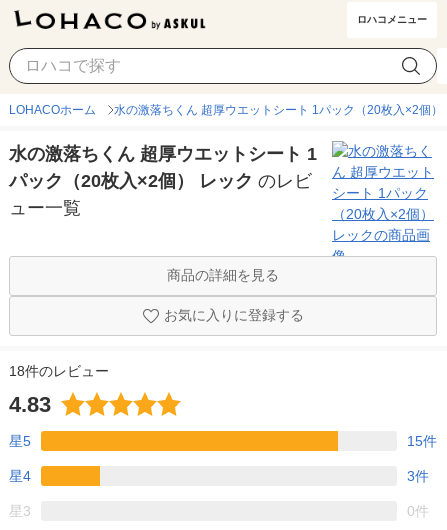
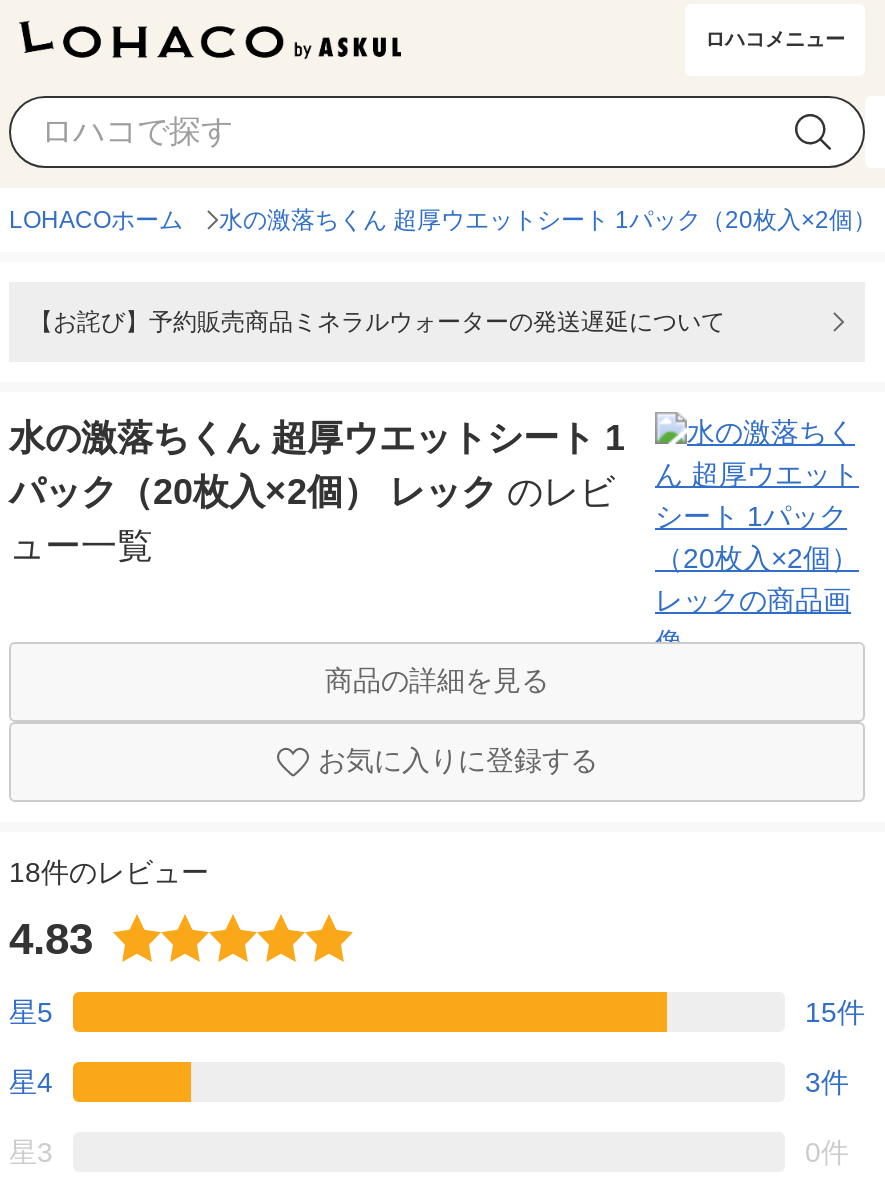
+ 【お詫び】予約販売商品ミネラルウォーターの発送遅延について
